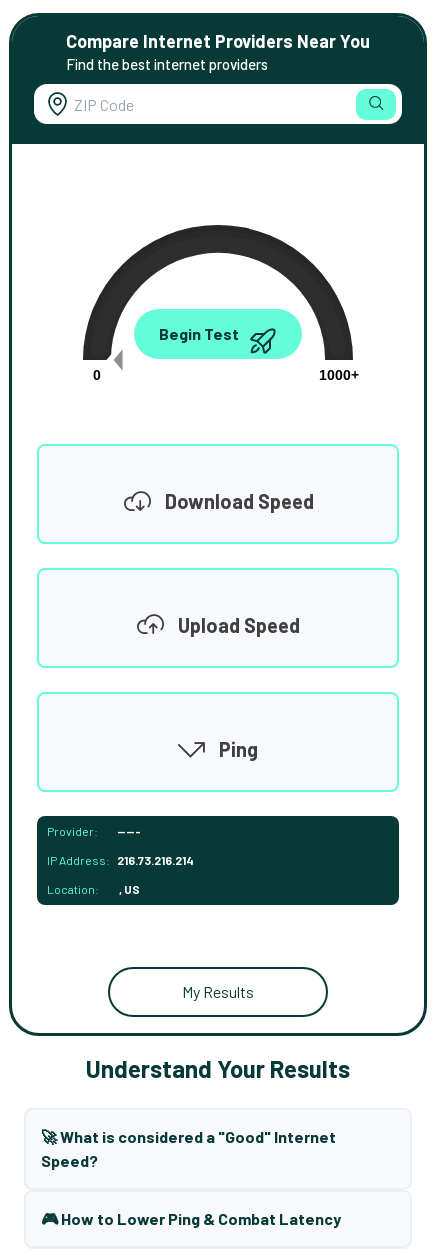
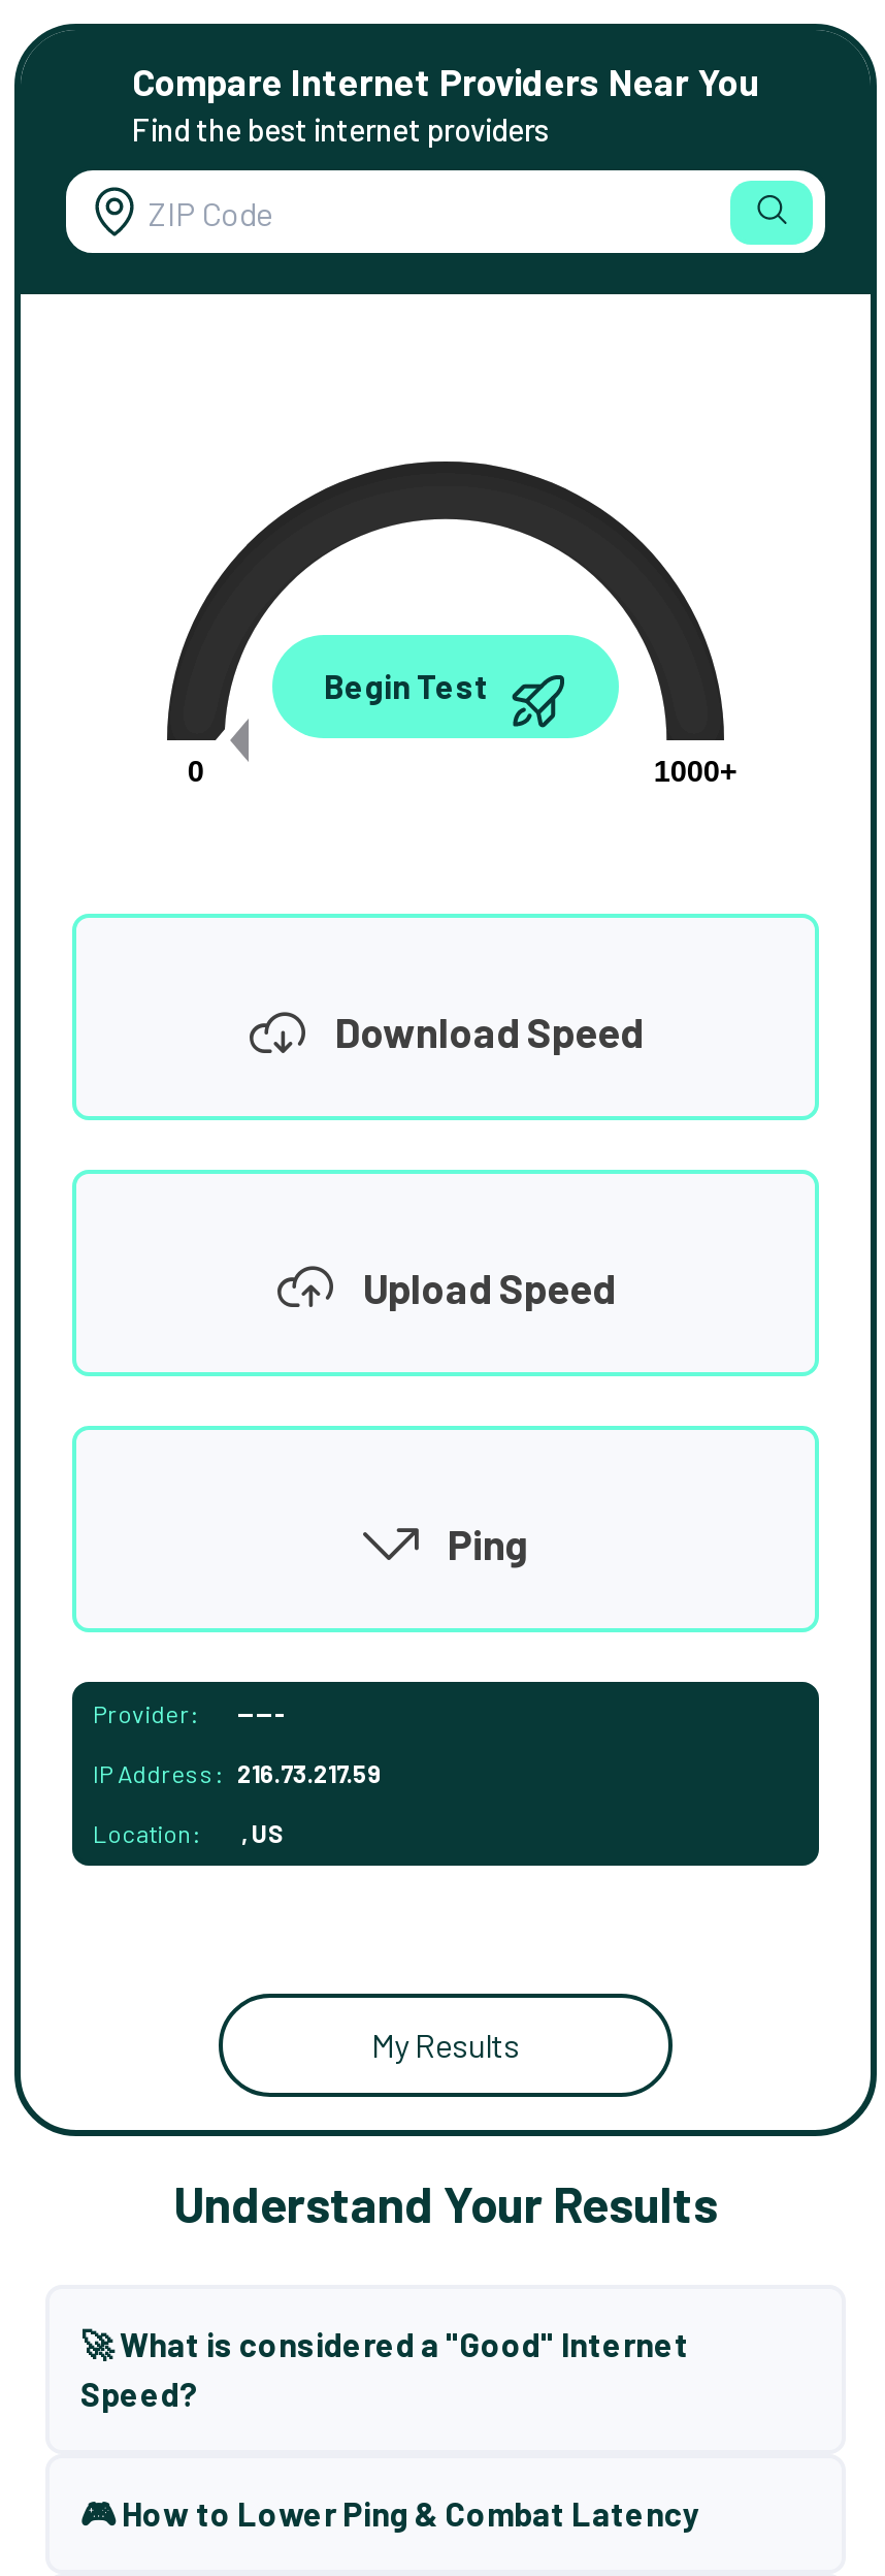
- IP Address: 216.73.216.214
+ IP Address: 216.73.217.59
